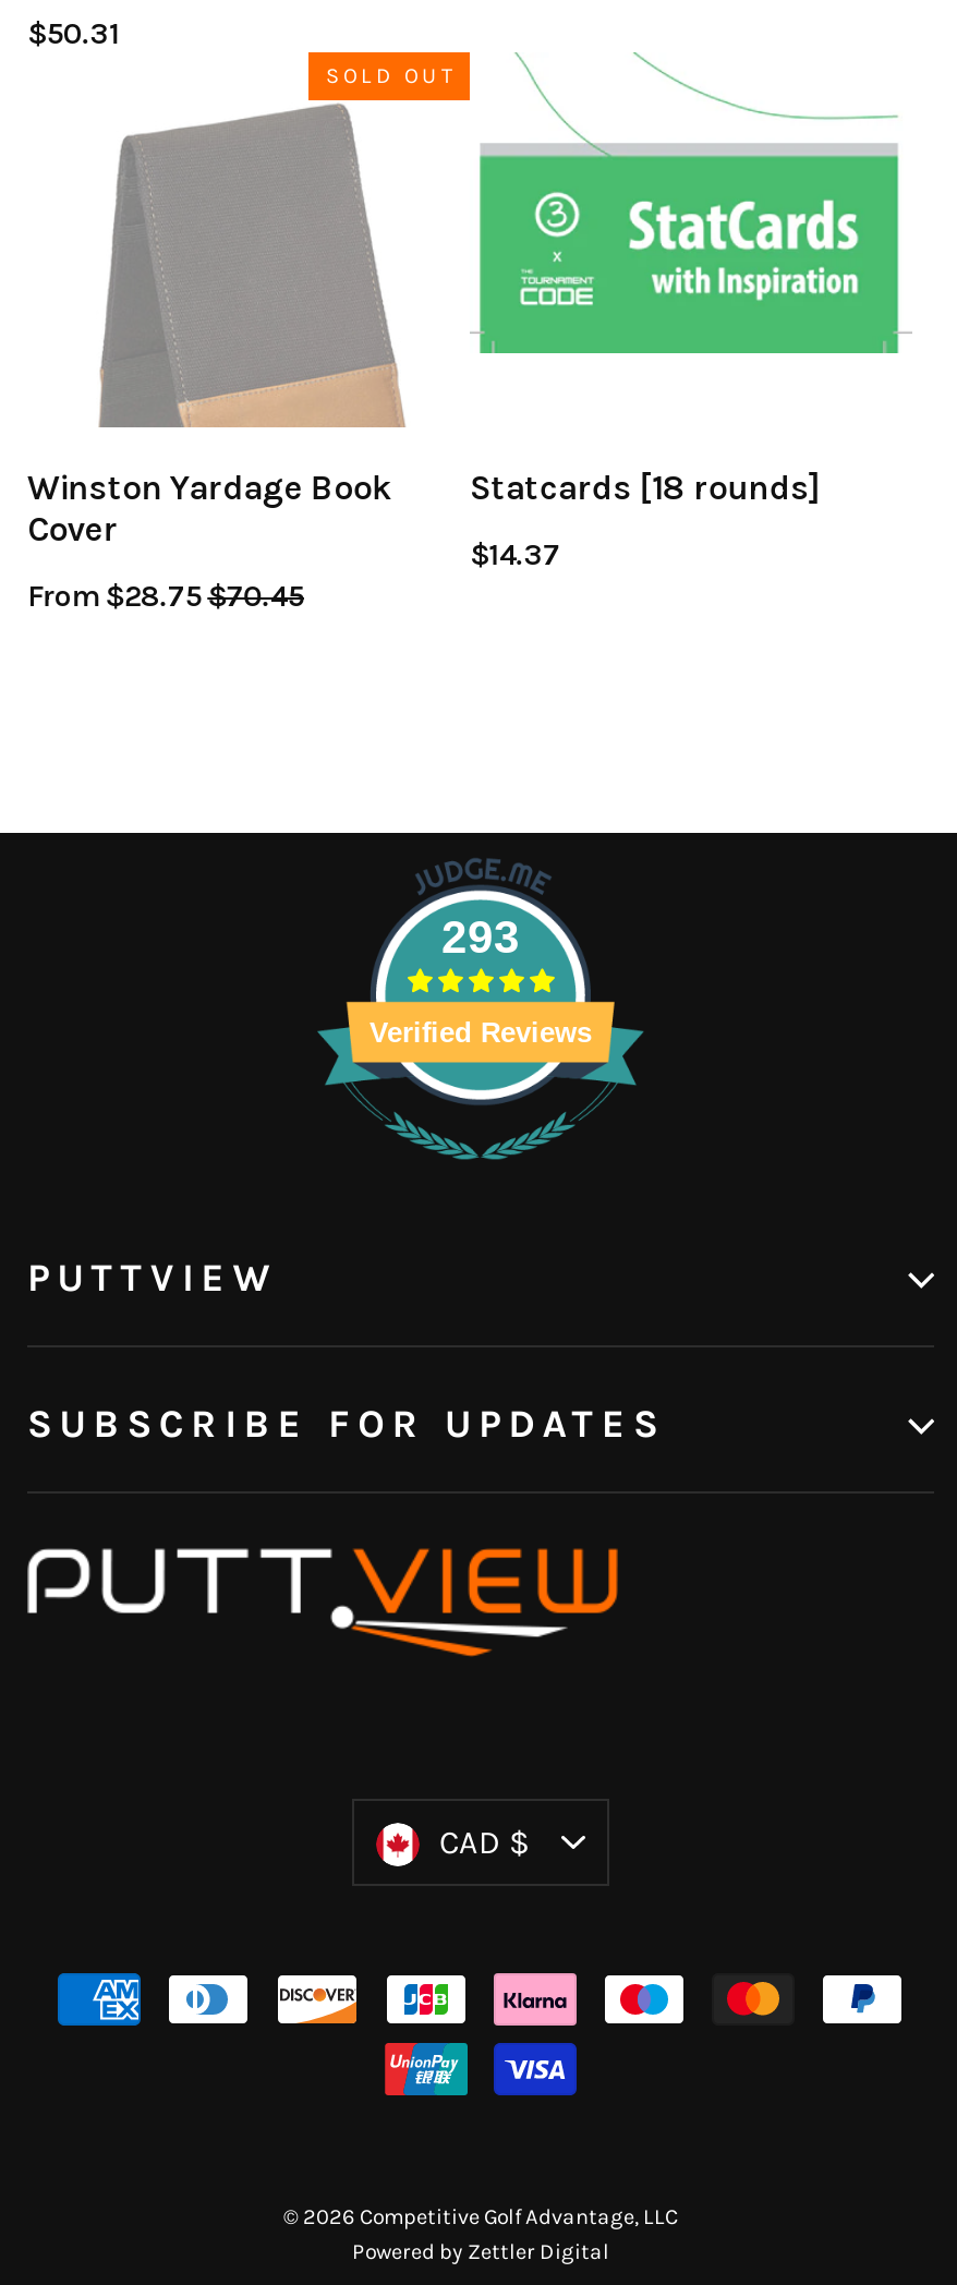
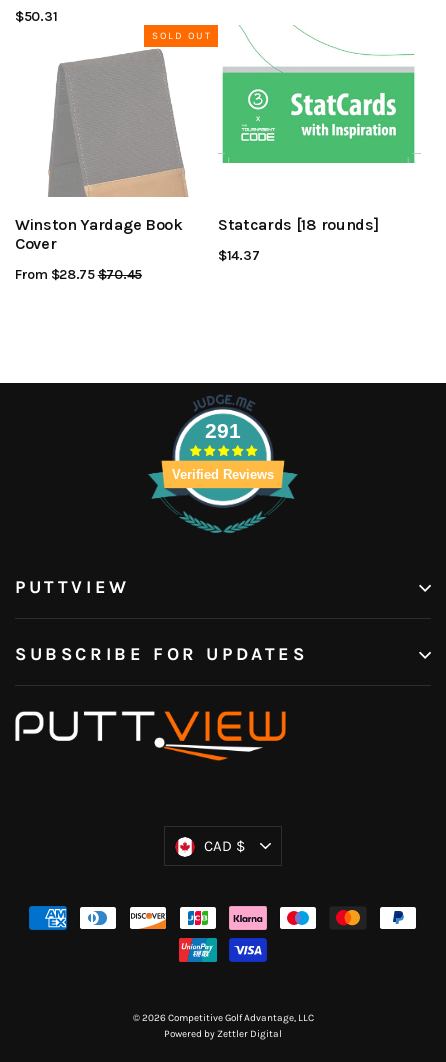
- 293
+ 291
